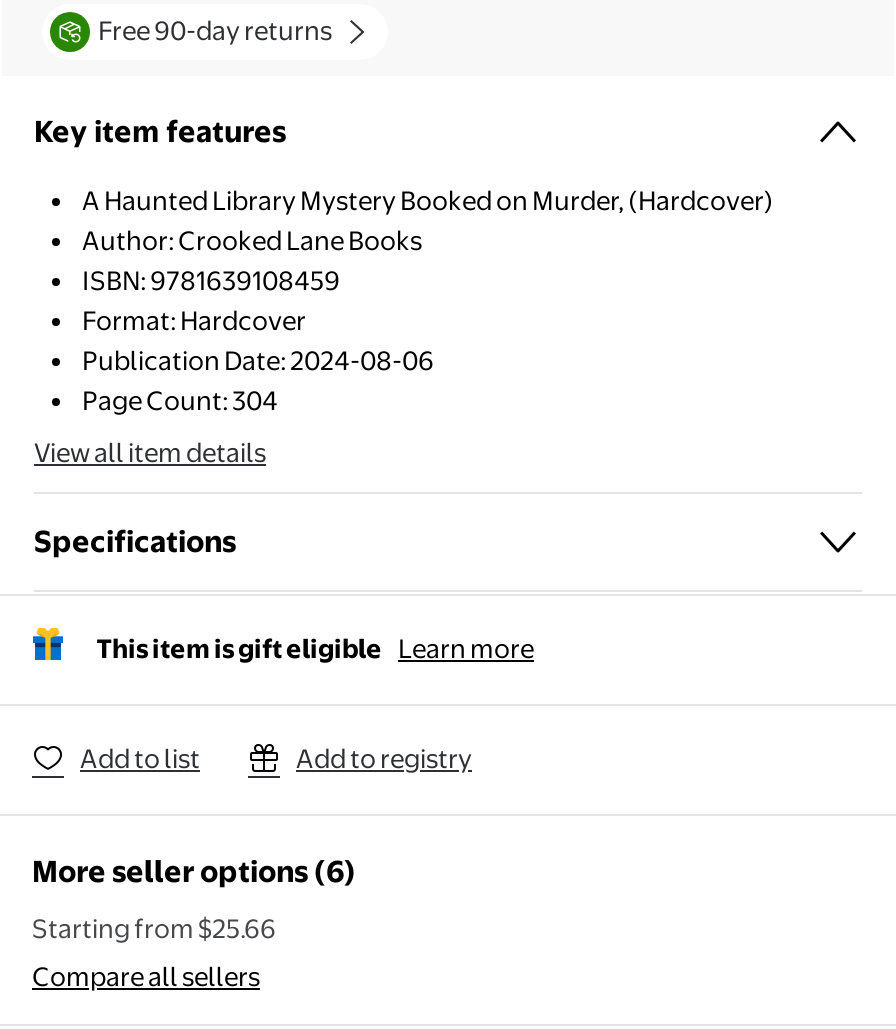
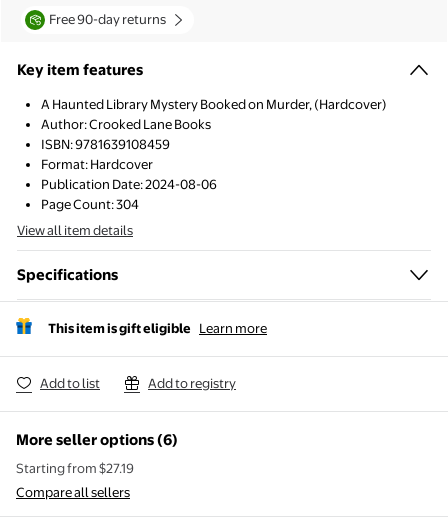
- Starting from $25.66
+ Starting from $27.19
